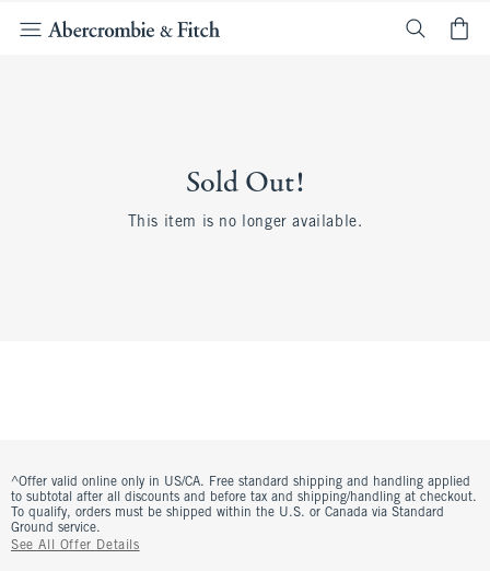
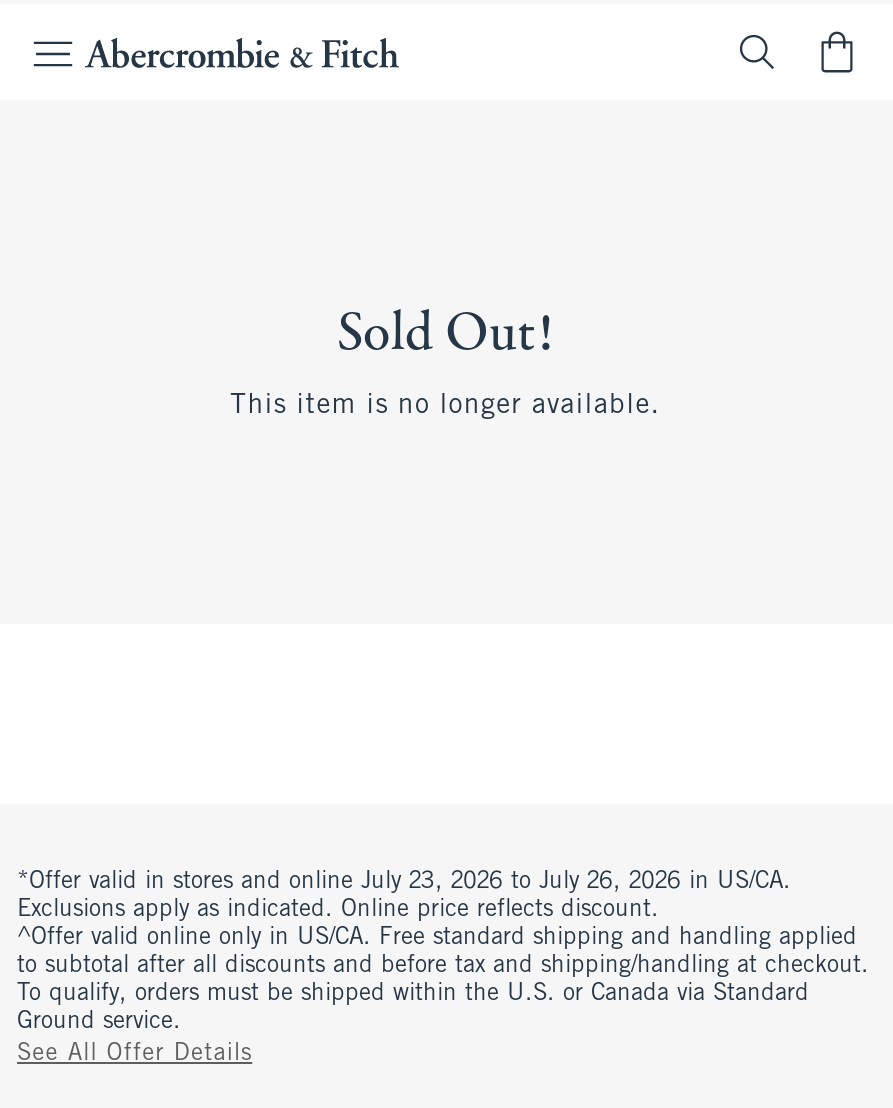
+ *Offer valid in stores and online July 23, 2026 to July 26, 2026 in US/CA.
+ Exclusions apply as indicated. Online price reflects discount.
